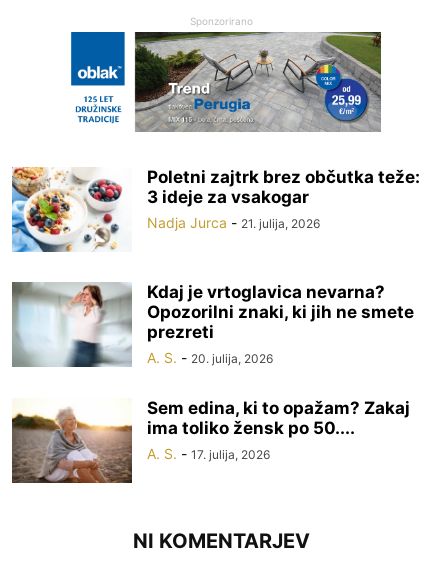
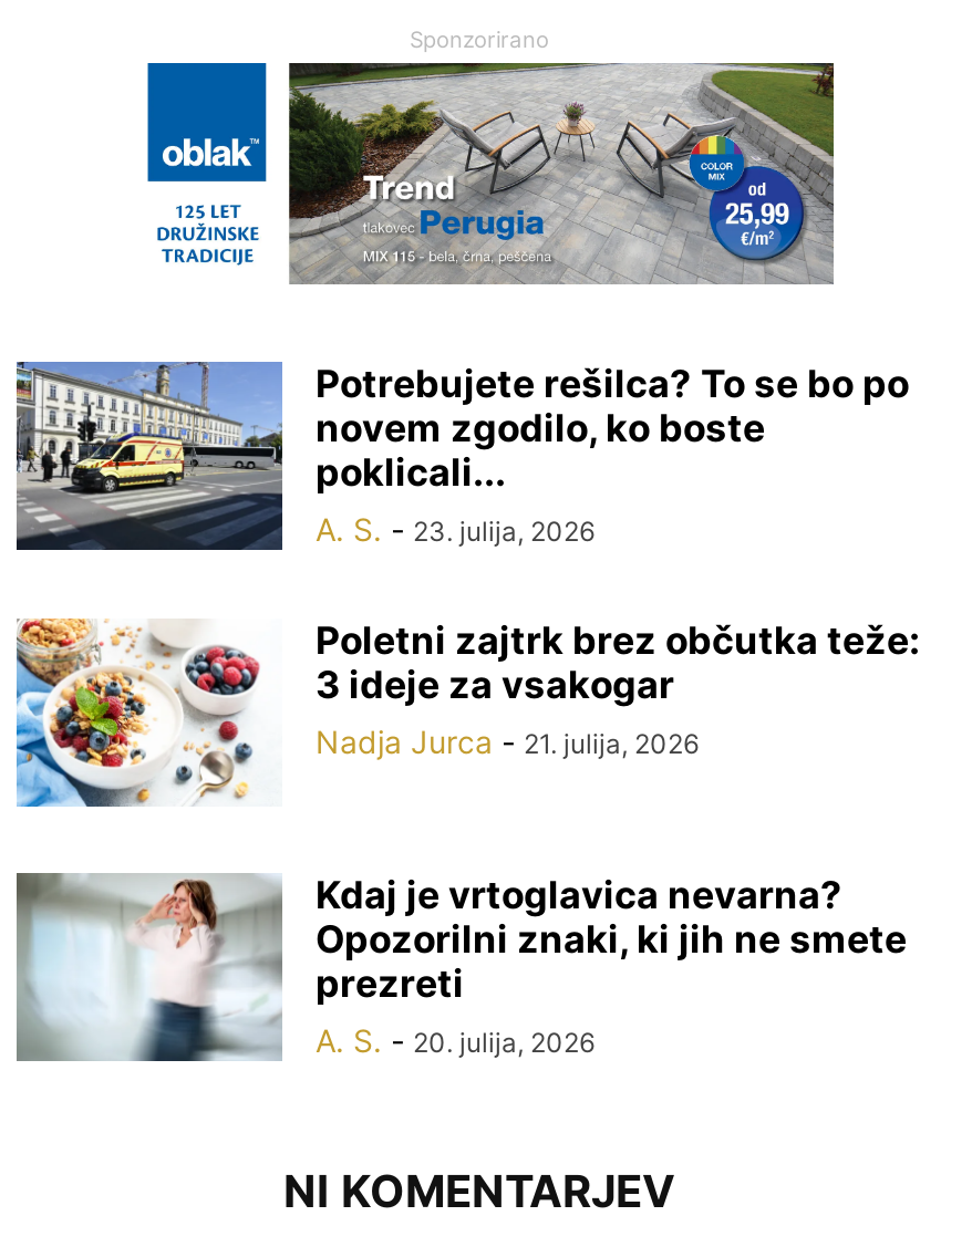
+ [image]
+ Potrebujete rešilca? To se bo po
+ novem zgodilo, ko boste
+ poklicali...
+ A. S. - 23. julija, 2026

moved down: [image] | Poletni zajtrk brez občutka teže: | 3 ideje za vsakogar | Nadja Jurca - 21. julija, 2026 | Kdaj je vrtoglavica nevarna? | Opozorilni znaki, ki jih ne smete | prezreti | A. S. - 20. julija, 2026

- [image]
- Sem edina, ki to opažam? Zakaj
- ima toliko žensk po 50....
- A. S. - 17. julija, 2026
